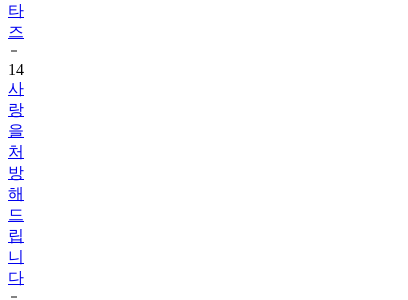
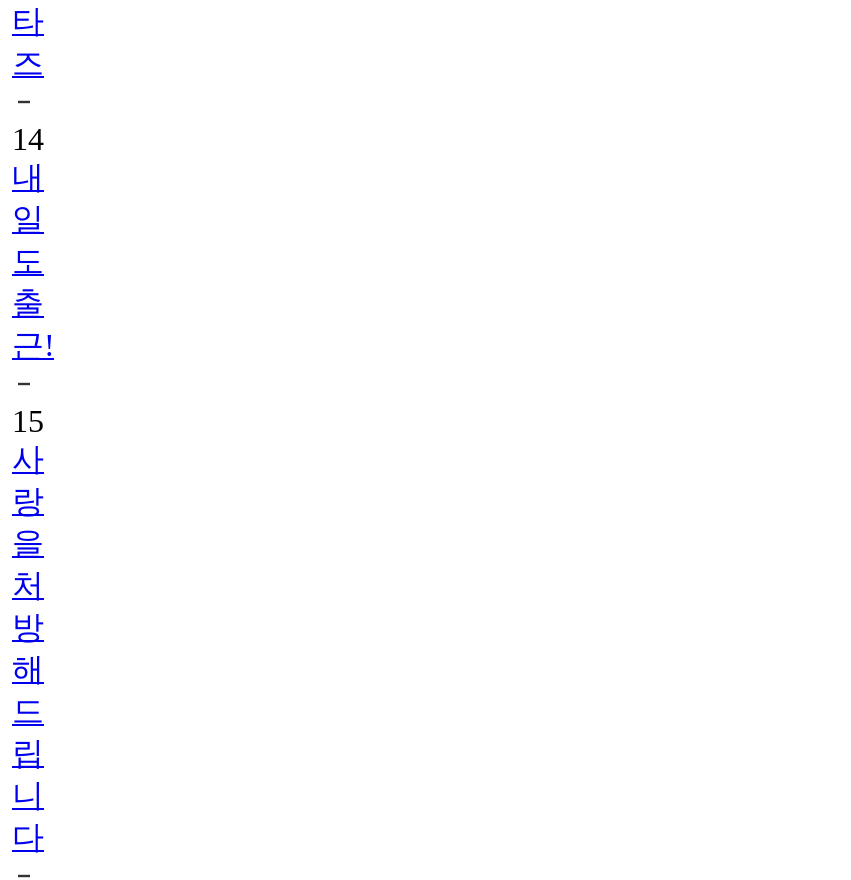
+ 내
+ 일
+ 도
+ 출
+ 근!
+ 15
